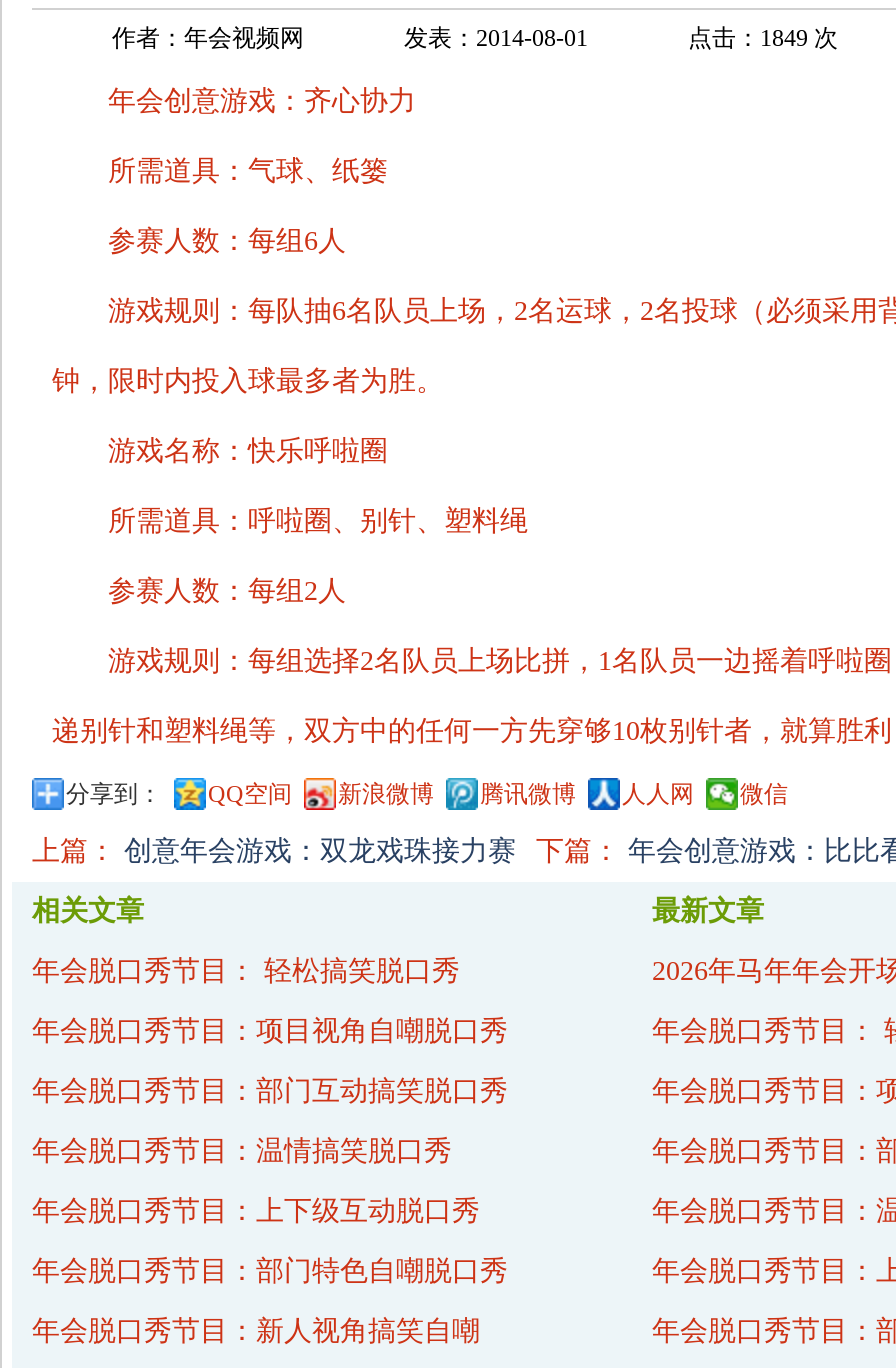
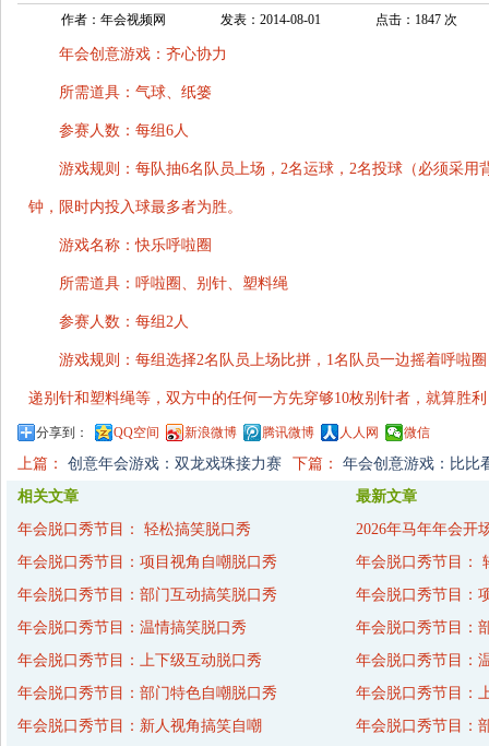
- 点击：1849 次
+ 点击：1847 次
